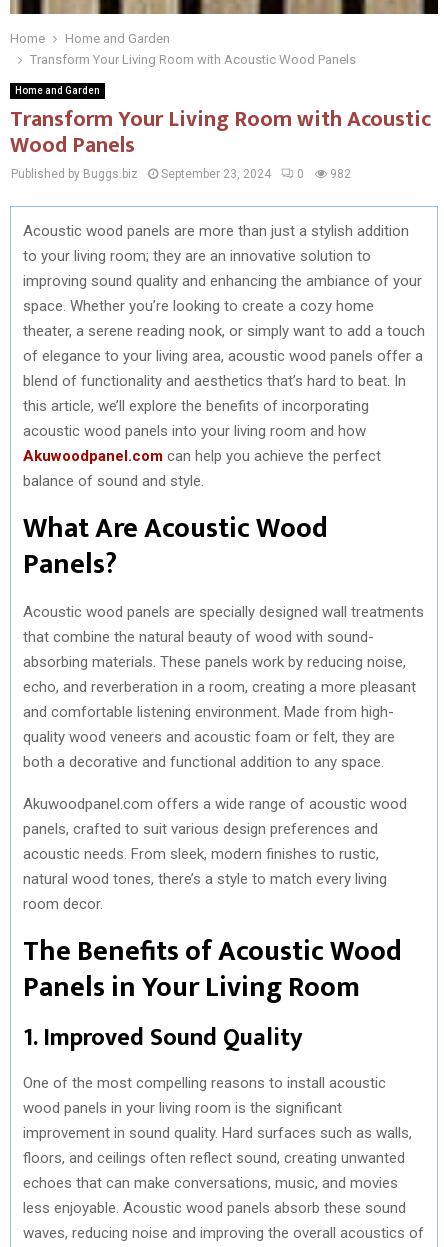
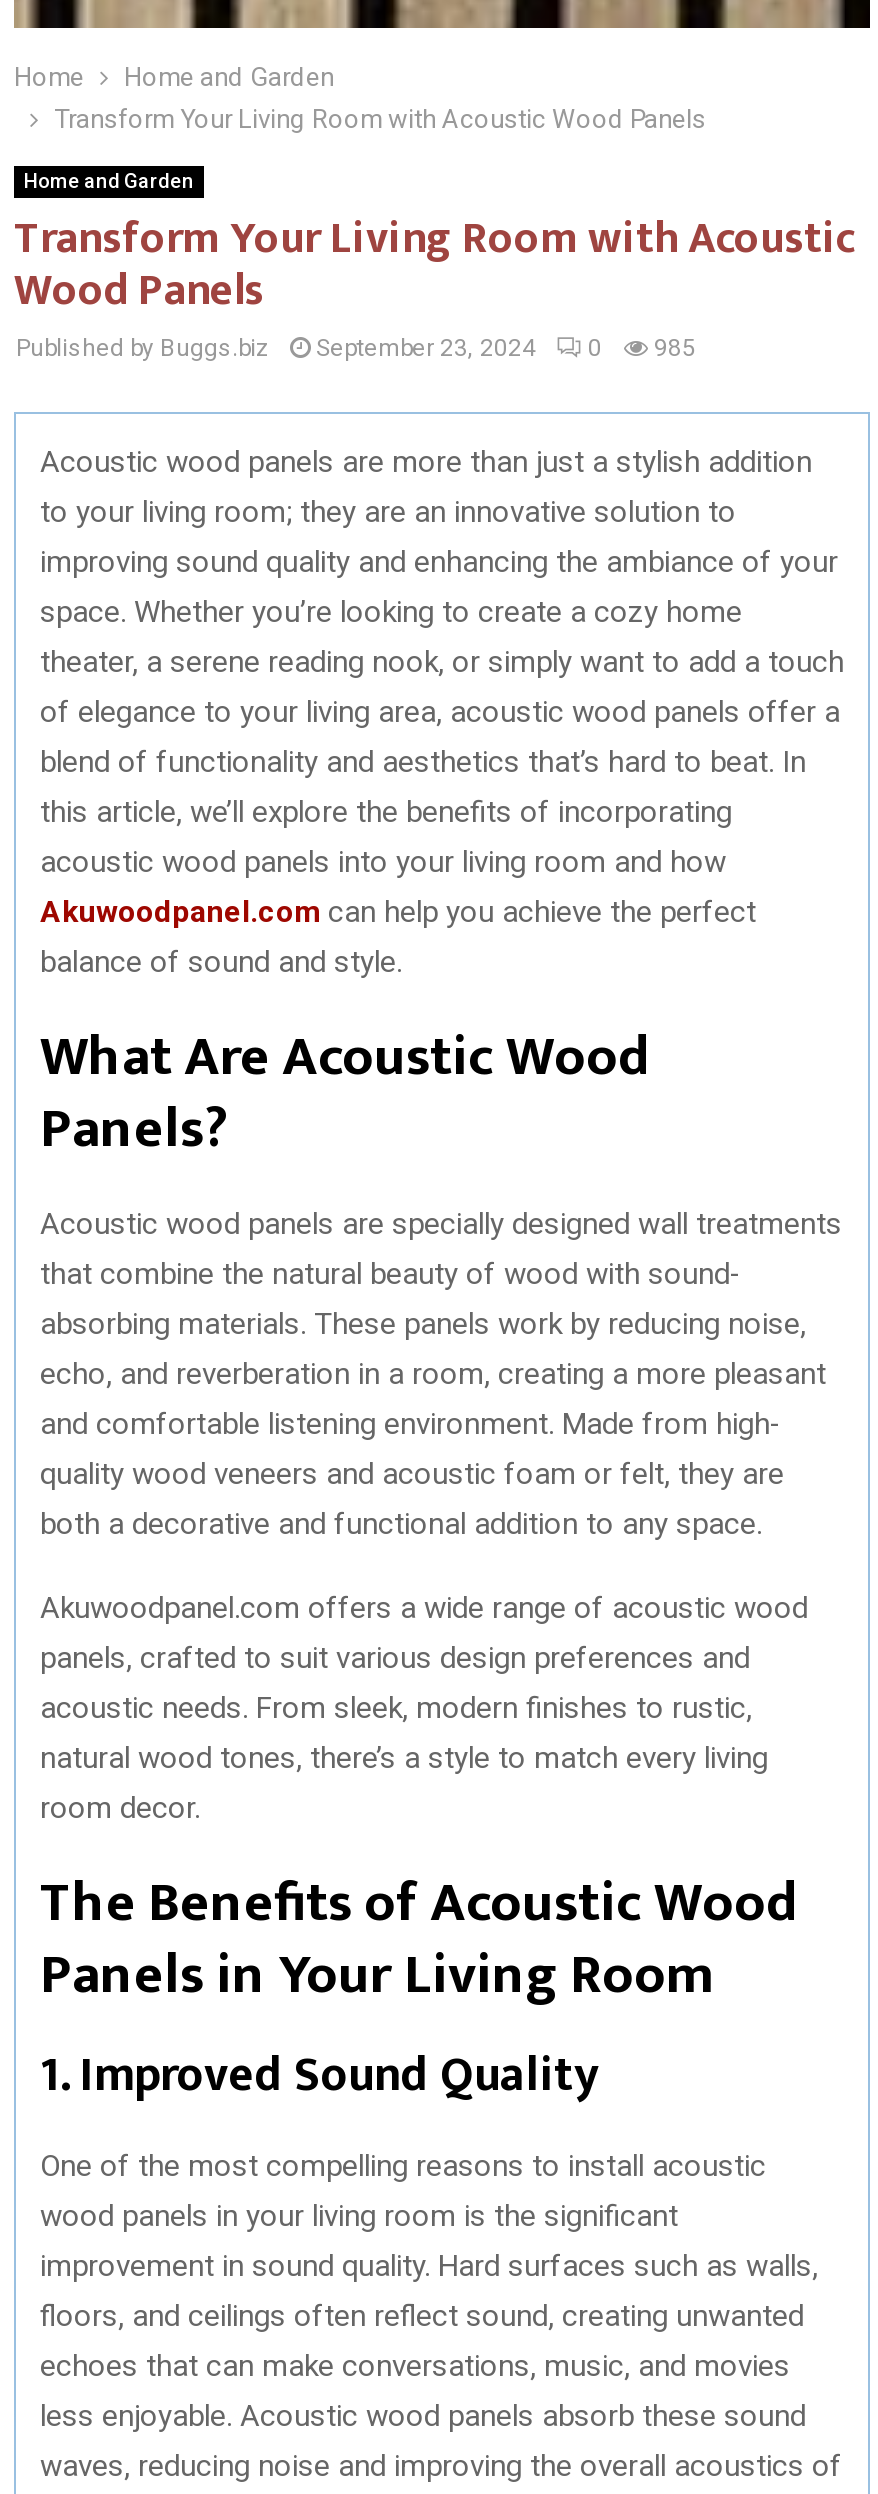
- Published by Buggs.biz September 23, 2024 0 982
+ Published by Buggs.biz September 23, 2024 0 985
